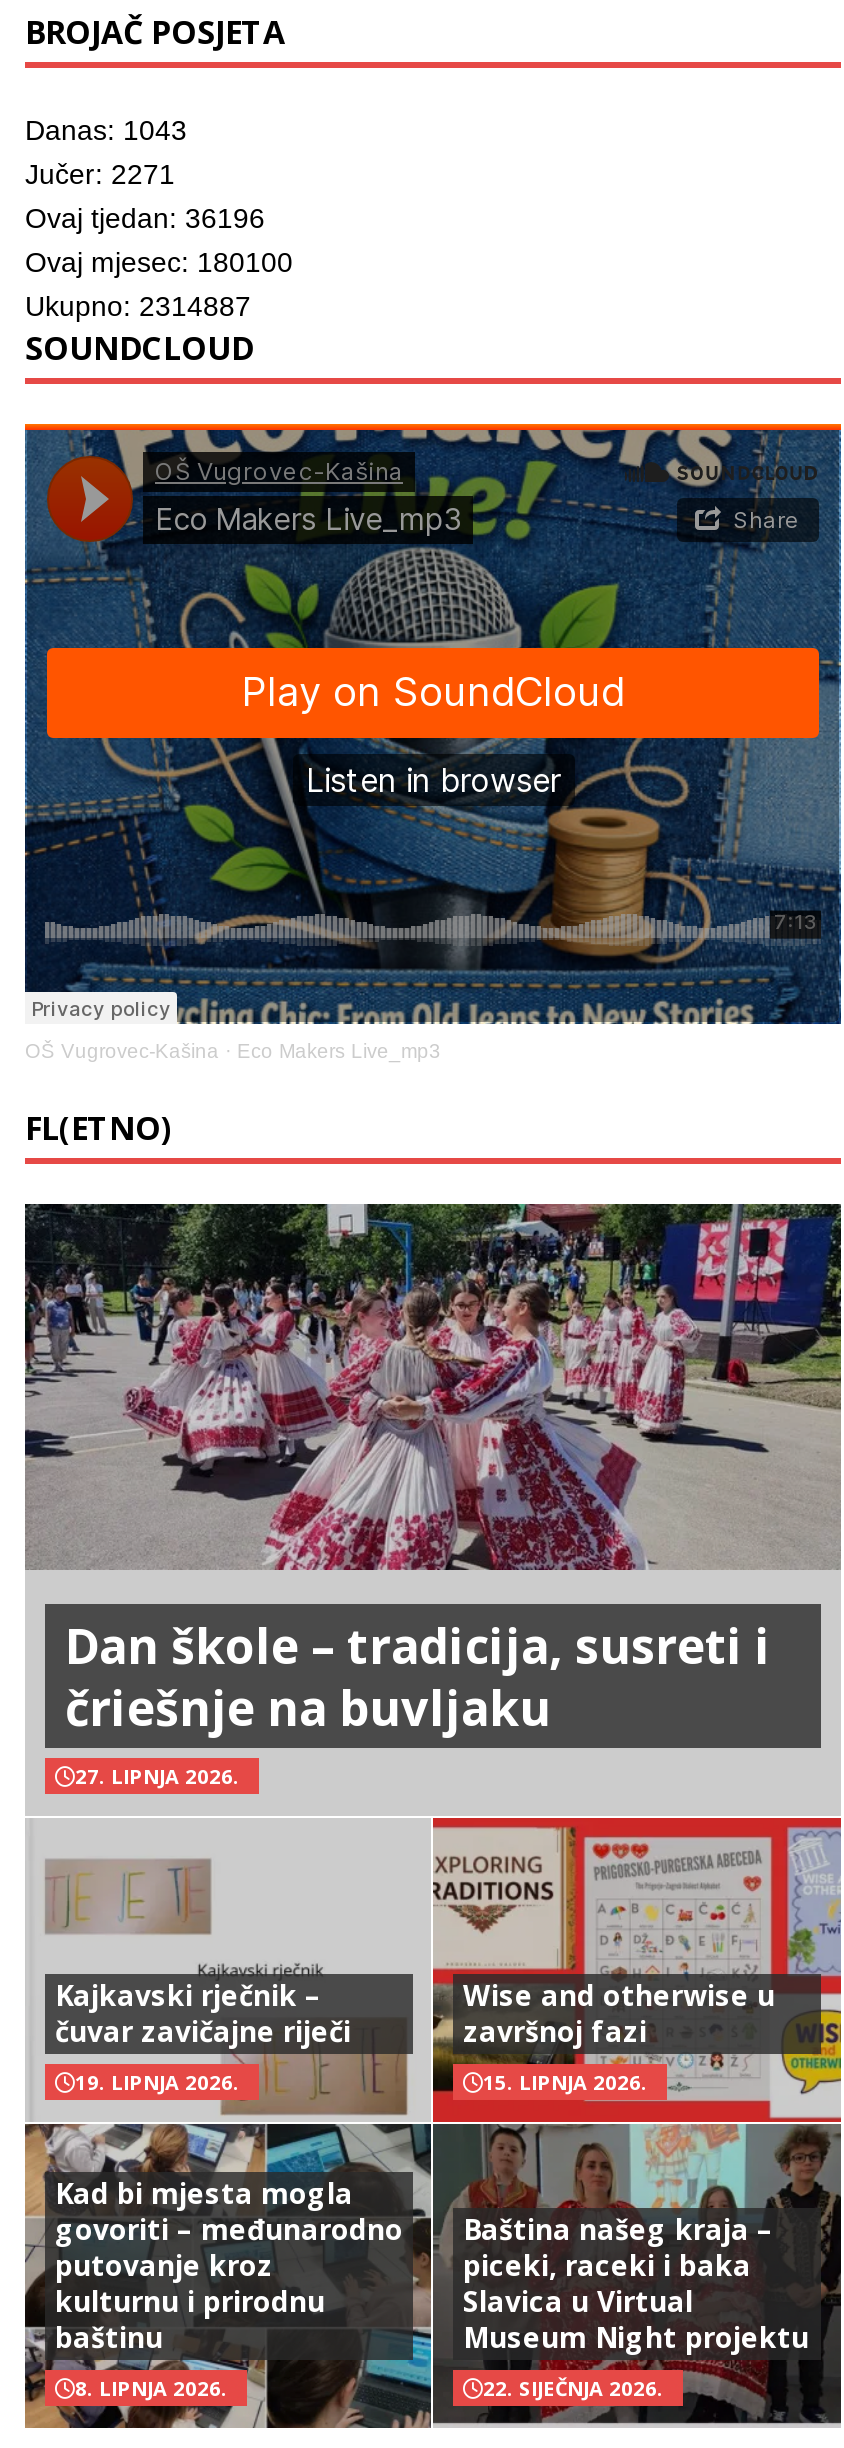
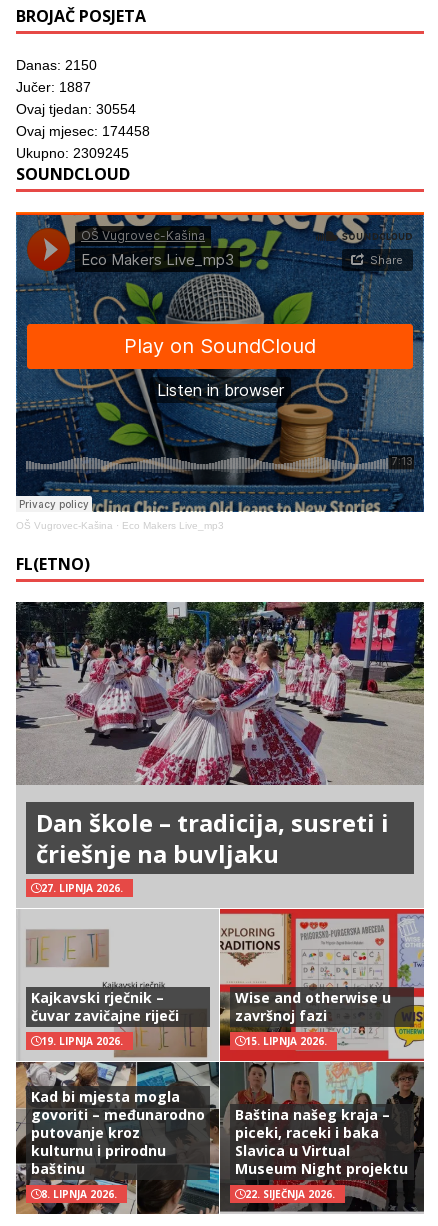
- Danas: 1043
+ Danas: 2150

- Jučer: 2271
+ Jučer: 1887

- Ovaj tjedan: 36196
+ Ovaj tjedan: 30554

- Ovaj mjesec: 180100
+ Ovaj mjesec: 174458

- Ukupno: 2314887
+ Ukupno: 2309245
